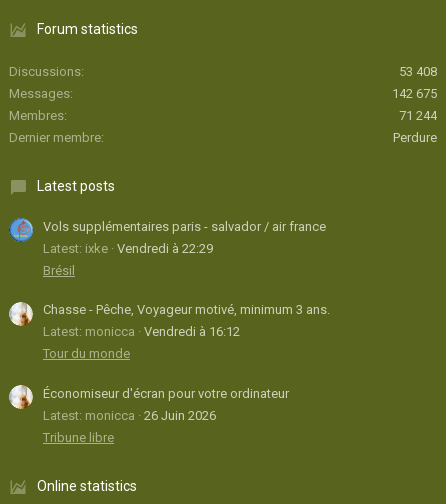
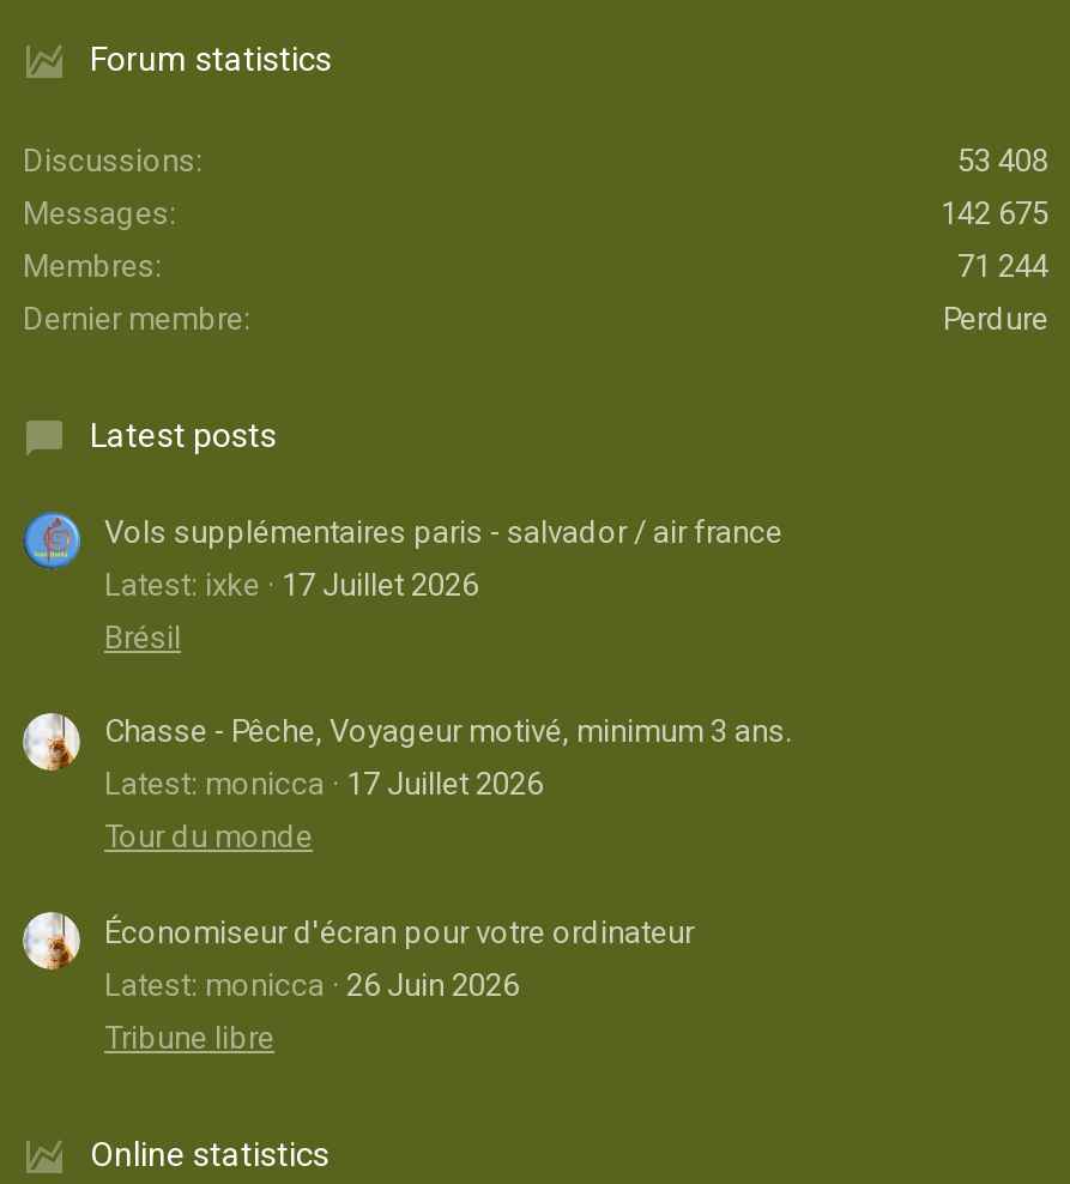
- Latest: ixke Vendredi à 22:29
+ Latest: ixke 17 Juillet 2026

- Latest: monicca Vendredi à 16:12
+ Latest: monicca 17 Juillet 2026
